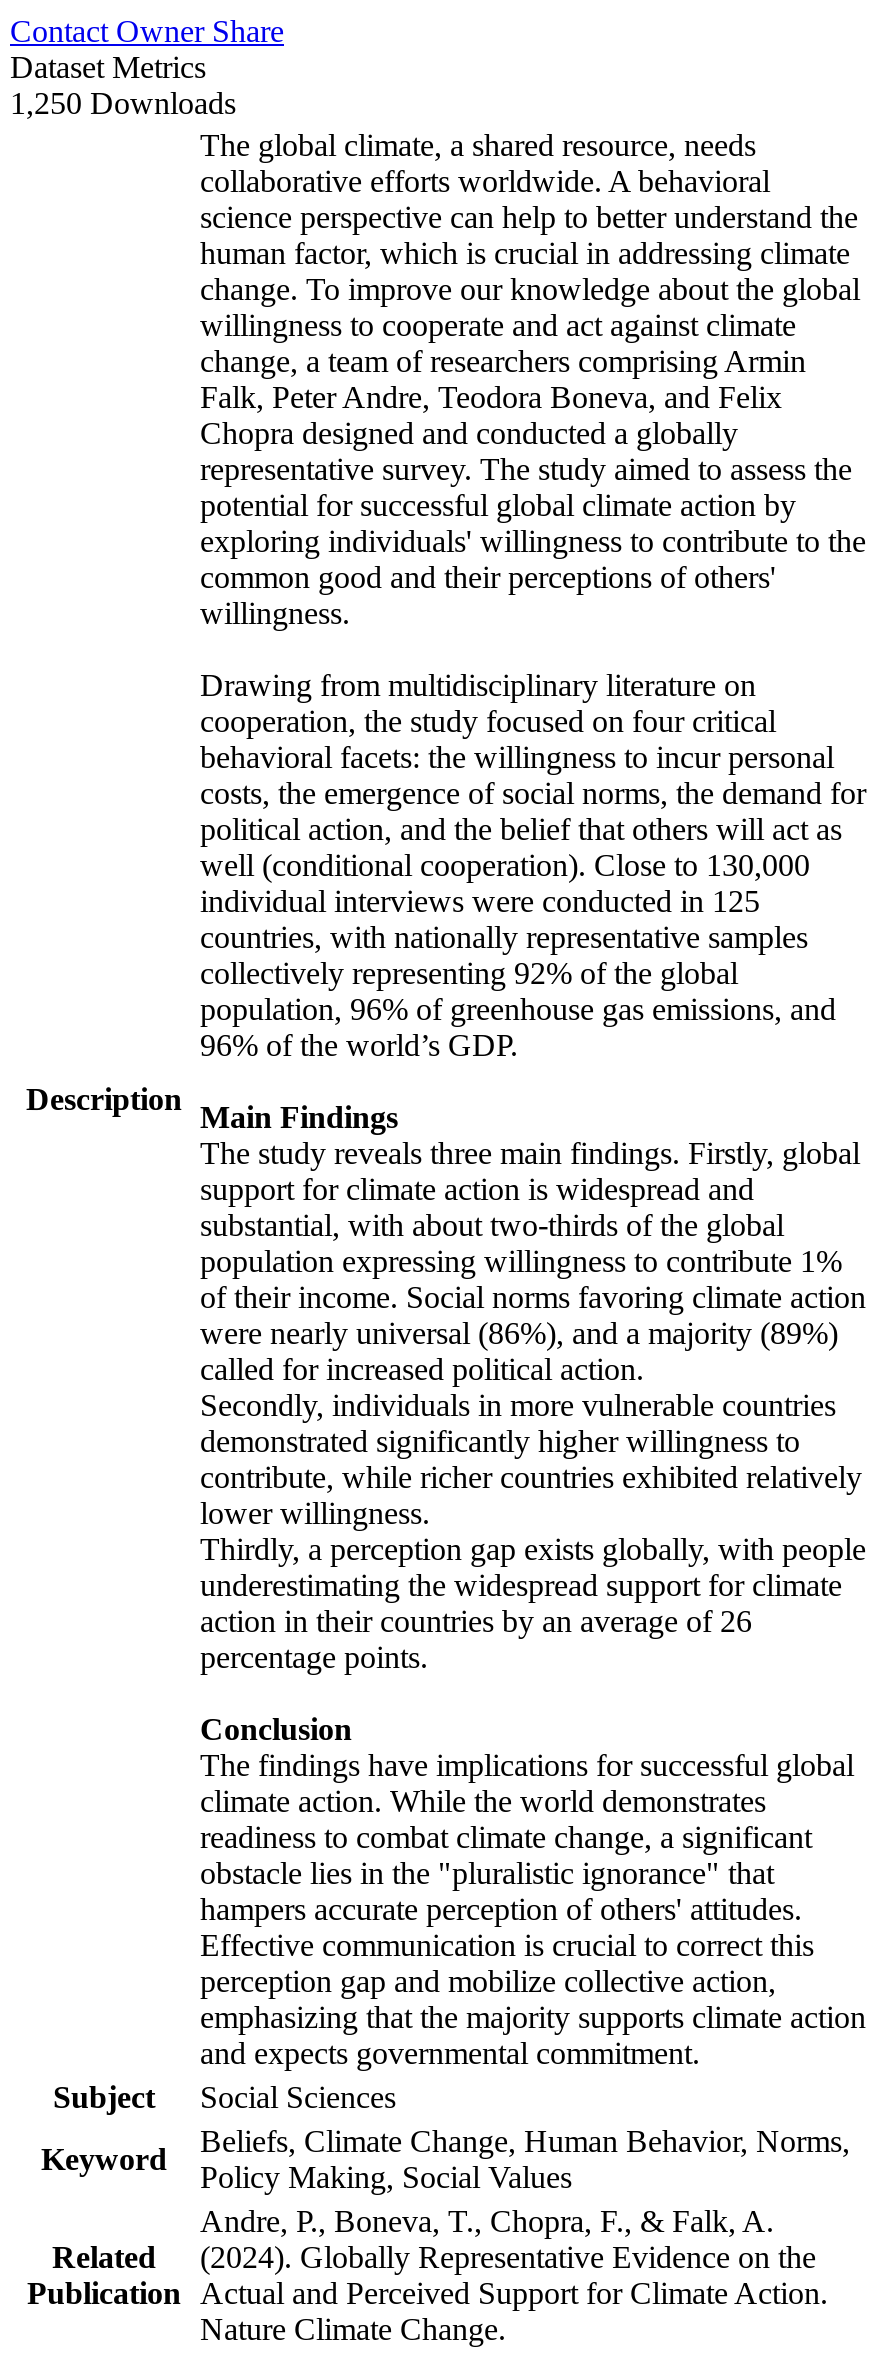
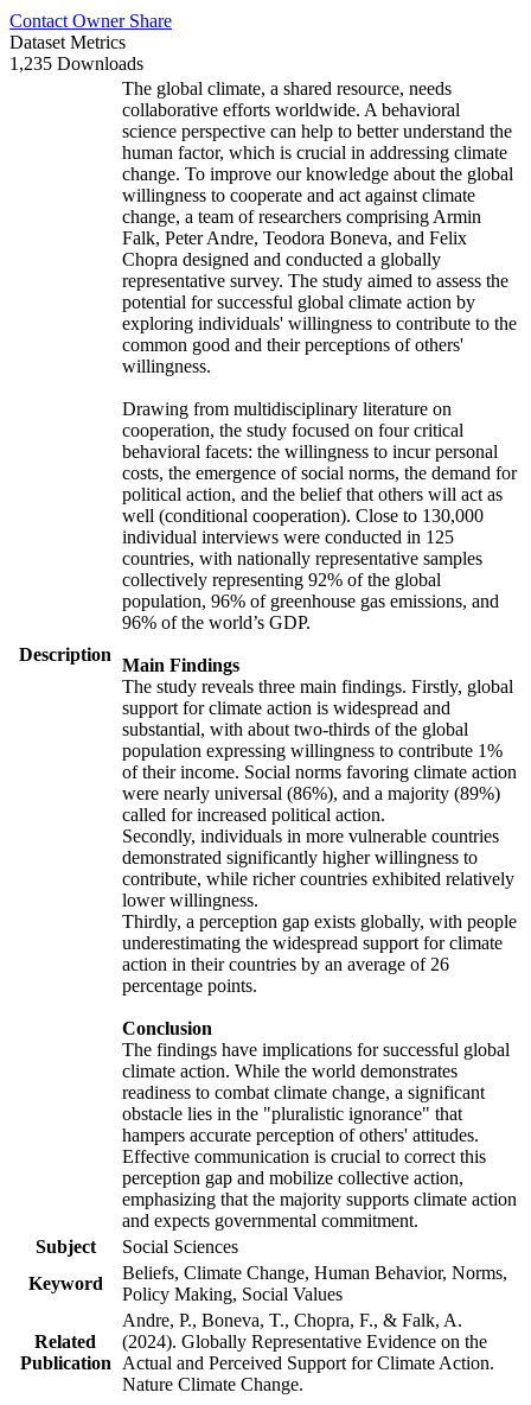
- 1,250 Downloads
+ 1,235 Downloads
